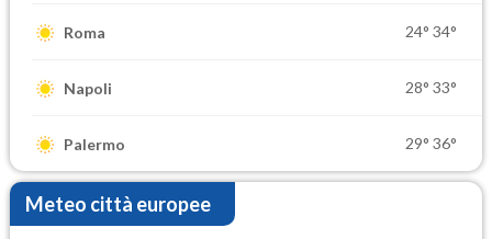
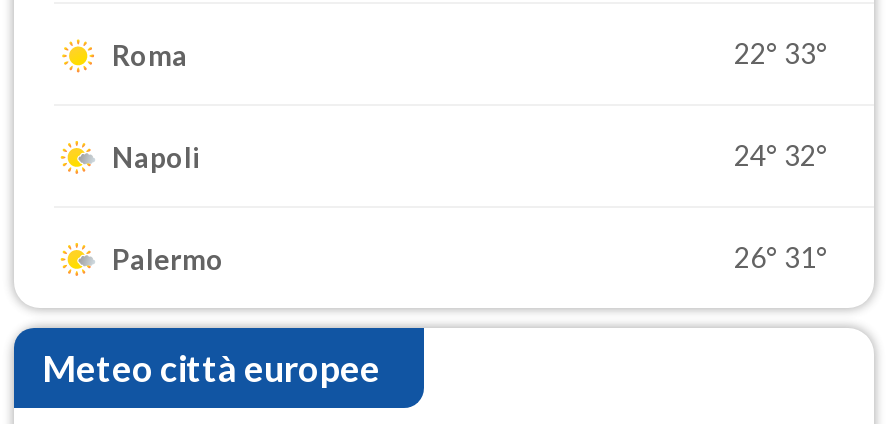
- 24° 34°
+ 22° 33°

- 28° 33°
+ 24° 32°

- 29° 36°
+ 26° 31°
